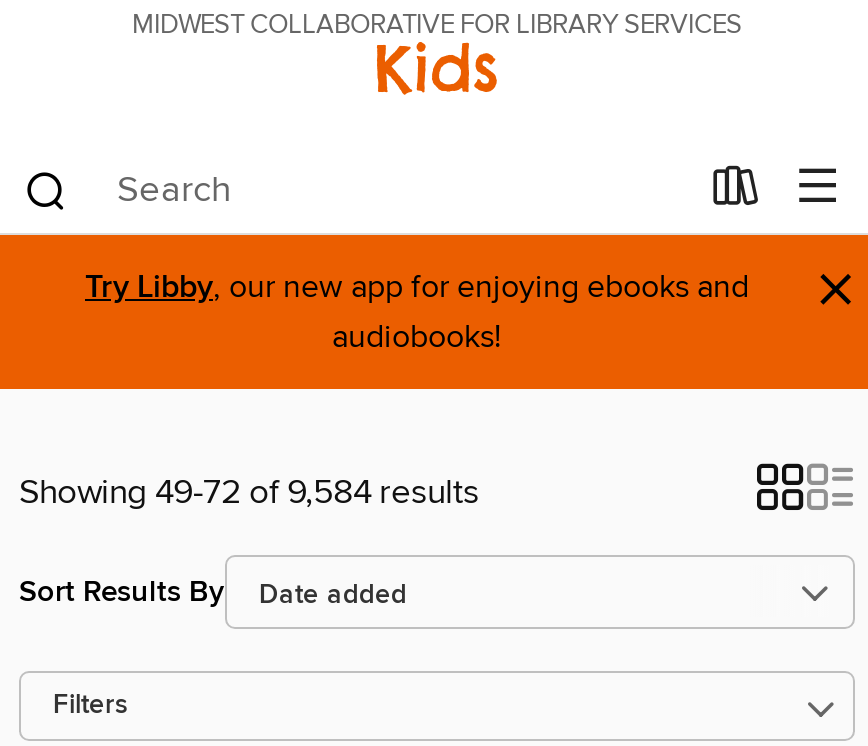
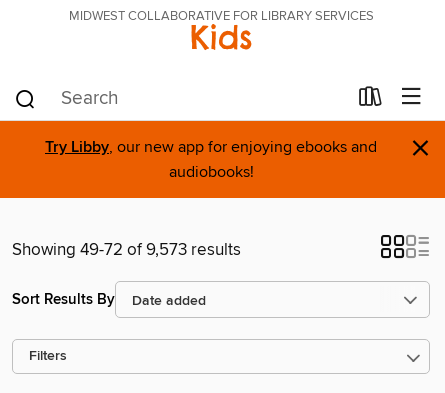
- Showing 49-72 of 9,584 results
+ Showing 49-72 of 9,573 results
